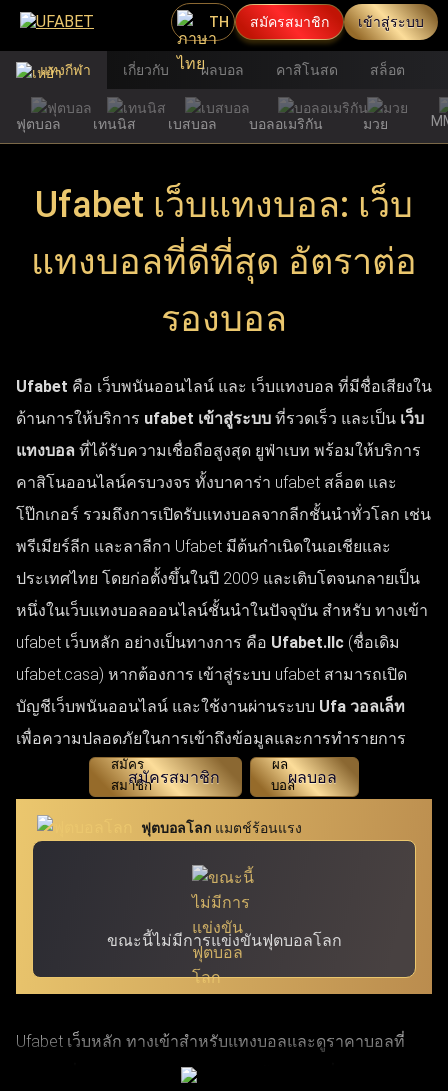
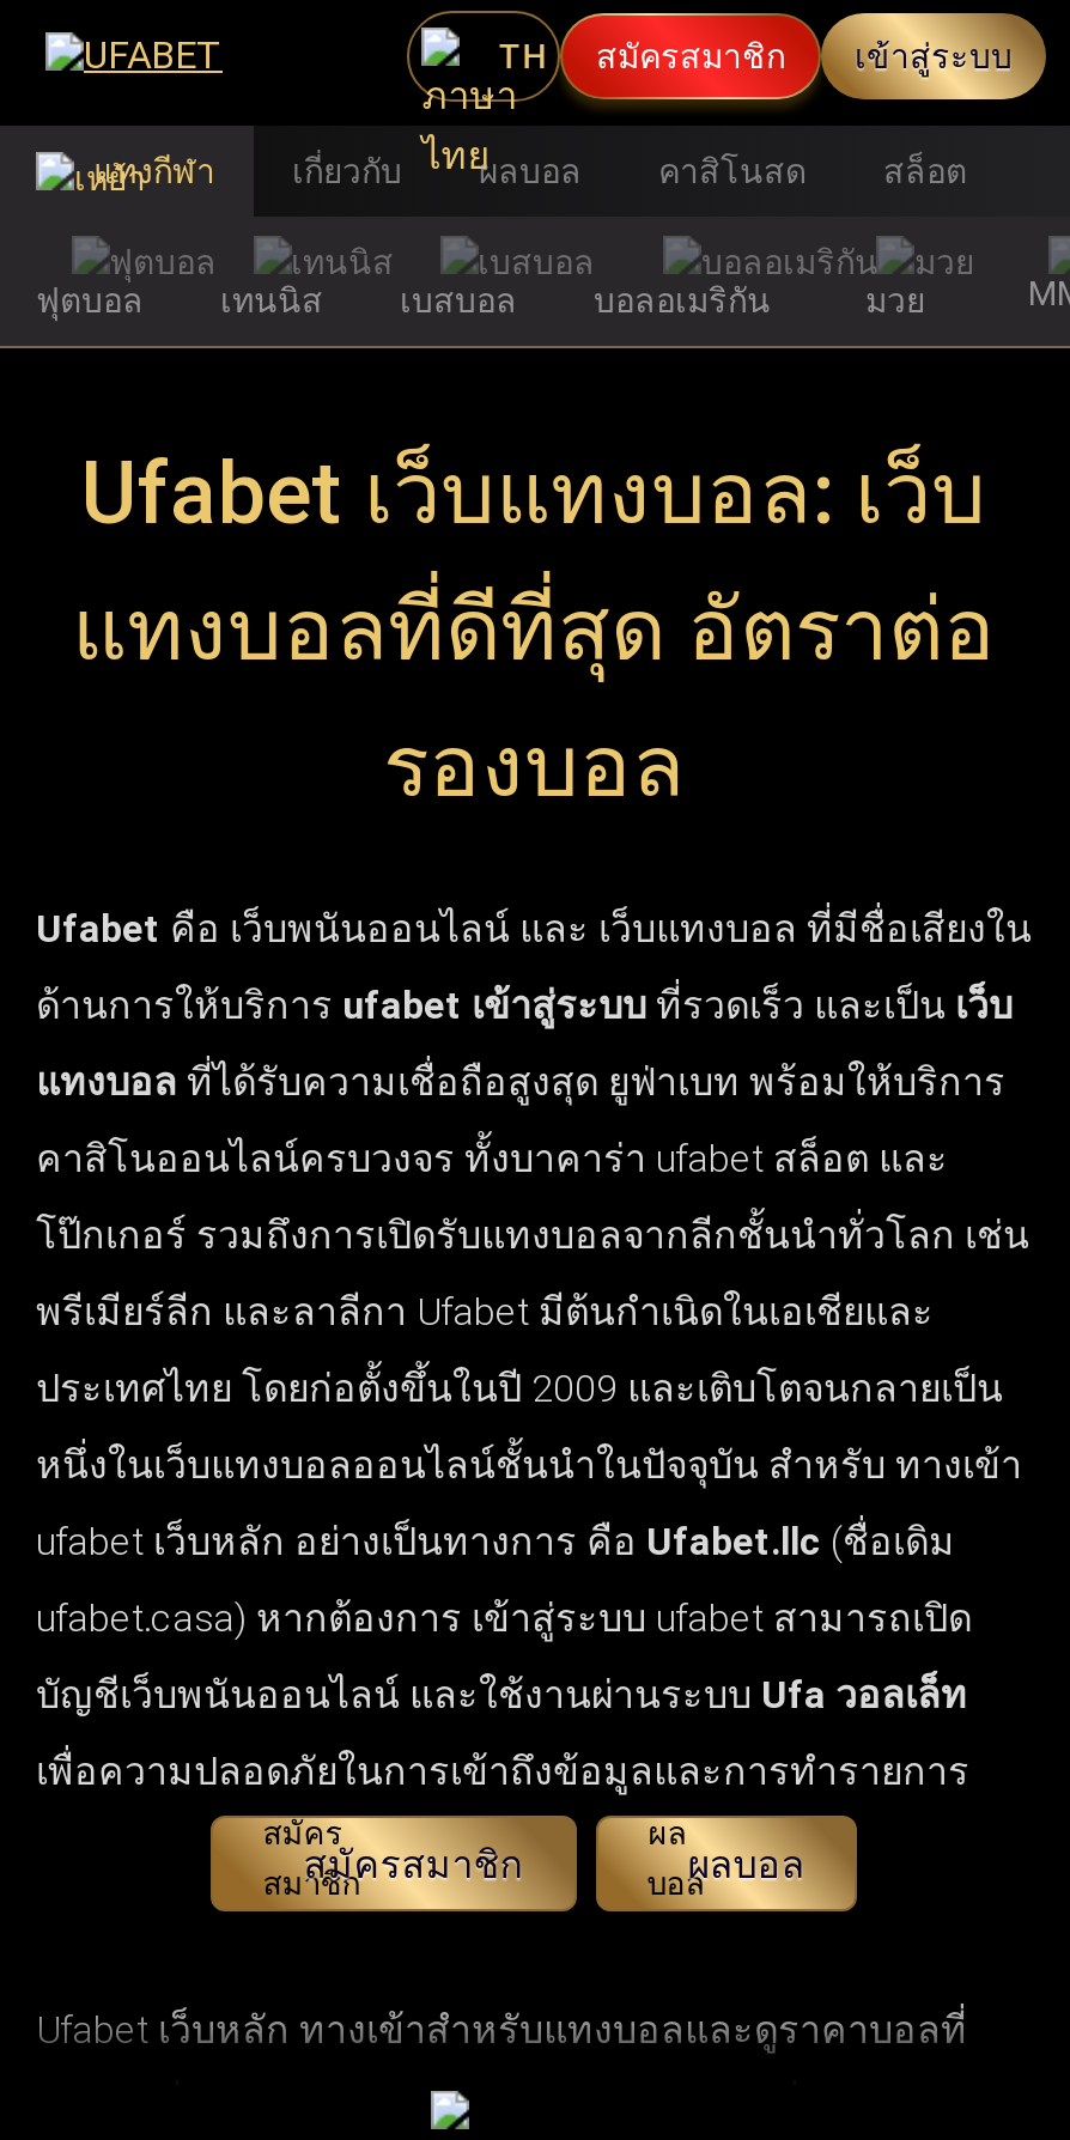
- [image]
- ฟุตบอลโลก แมตช์ร้อนแรง

- ขณะนี้ไม่มีการแข่งขันฟุตบอลโลก
